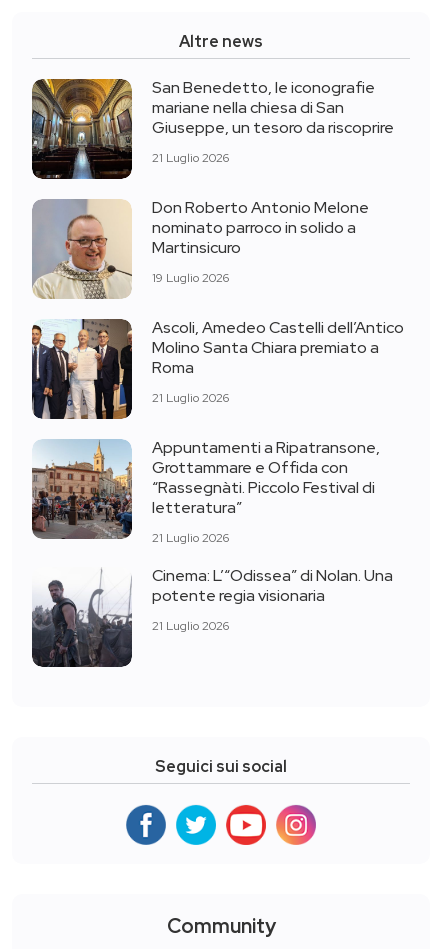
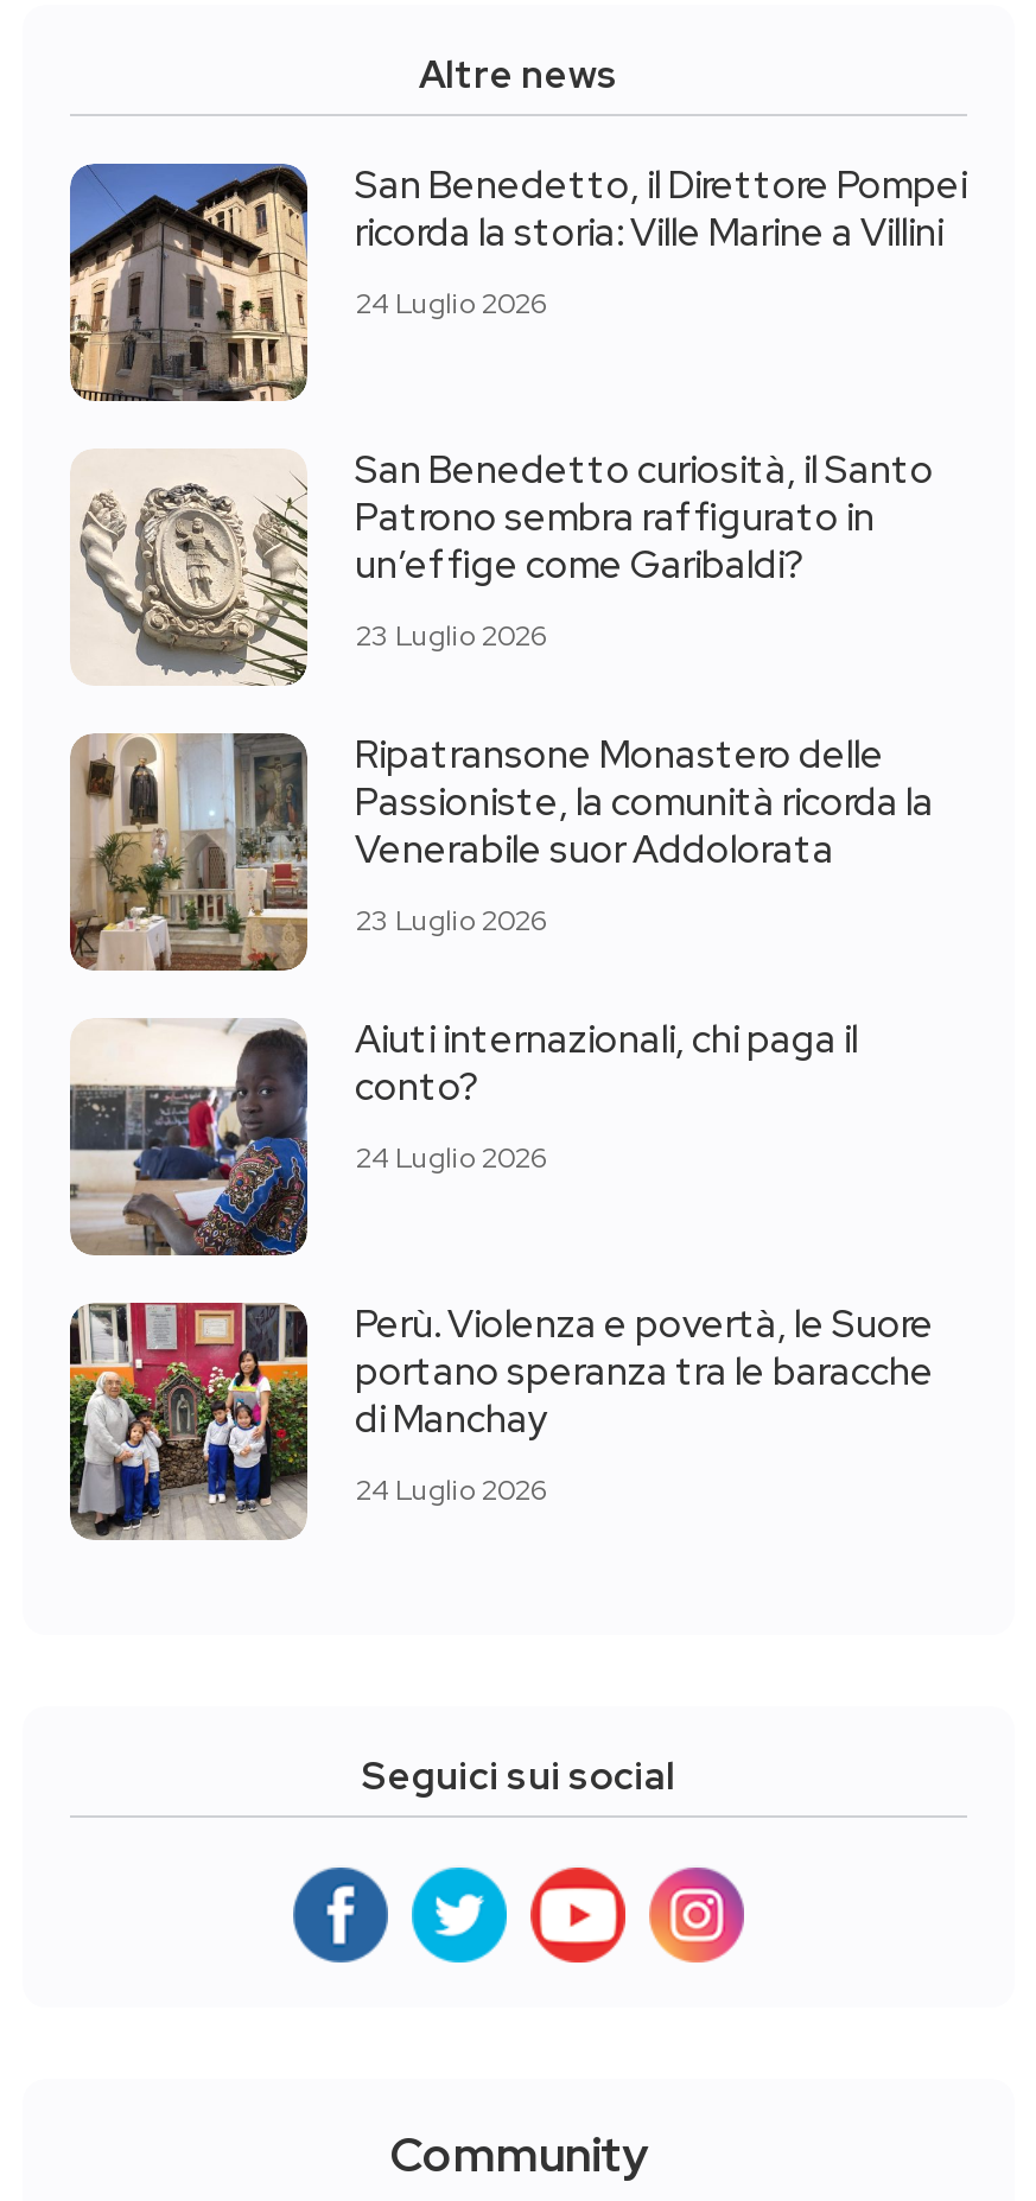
- [image]
- San Benedetto, le iconografie
- mariane nella chiesa di San
- Giuseppe, un tesoro da riscoprire
+ [image]
+ San Benedetto, il Direttore Pompei
+ ricorda la storia: Ville Marine a Villini

- 21 Luglio 2026
+ 24 Luglio 2026

- [image]
- Don Roberto Antonio Melone
- nominato parroco in solido a
- Martinsicuro
+ [image]
+ San Benedetto curiosità, il Santo
+ Patrono sembra raffigurato in
+ un’effige come Garibaldi?

- 19 Luglio 2026
+ 23 Luglio 2026

- [image]
- Ascoli, Amedeo Castelli dell’Antico
- Molino Santa Chiara premiato a
- Roma
+ [image]
+ Ripatransone Monastero delle
+ Passioniste, la comunità ricorda la
+ Venerabile suor Addolorata

- 21 Luglio 2026
+ 23 Luglio 2026

- [image]
- Appuntamenti a Ripatransone,
- Grottammare e Offida con
- “Rassegnàti. Piccolo Festival di
- letteratura”
+ [image]
+ Aiuti internazionali, chi paga il
+ conto?

- 21 Luglio 2026
+ 24 Luglio 2026

- [image]
- Cinema: L’“Odissea” di Nolan. Una
- potente regia visionaria
+ [image]
+ Perù. Violenza e povertà, le Suore
+ portano speranza tra le baracche
+ di Manchay

- 21 Luglio 2026
+ 24 Luglio 2026
